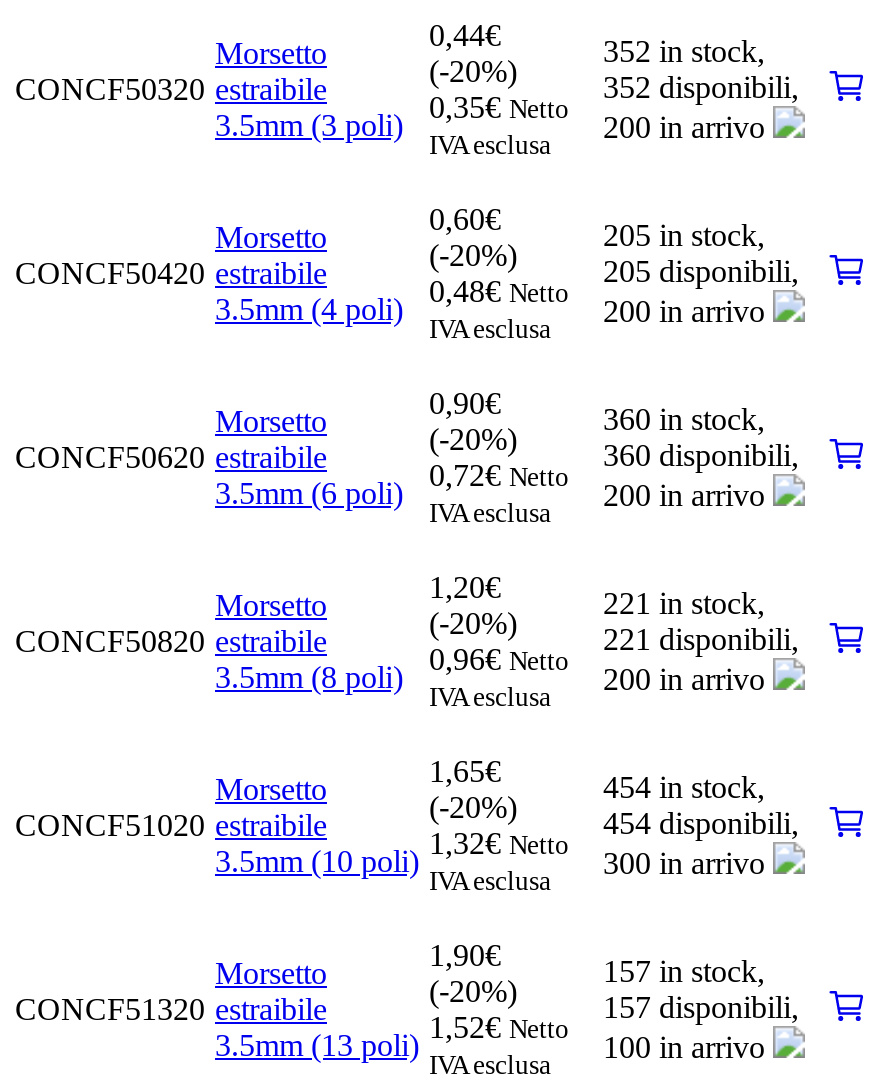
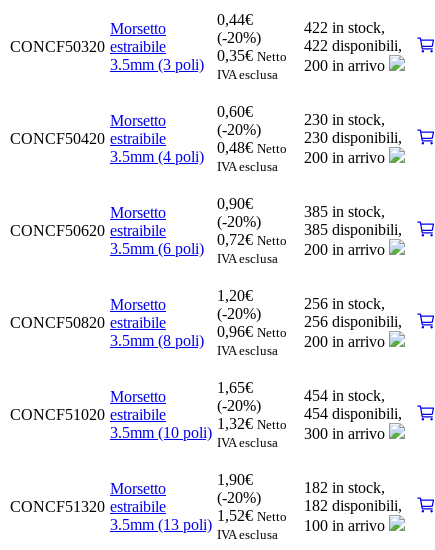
- 352 in stock,
+ 422 in stock,

- 352 disponibili,
+ 422 disponibili,

- 205 in stock,
+ 230 in stock,

- 205 disponibili,
+ 230 disponibili,

- 360 in stock,
+ 385 in stock,

- 360 disponibili,
+ 385 disponibili,

- 221 in stock,
+ 256 in stock,

- 221 disponibili,
+ 256 disponibili,

- 157 in stock,
+ 182 in stock,

- 157 disponibili,
+ 182 disponibili,
